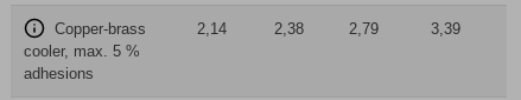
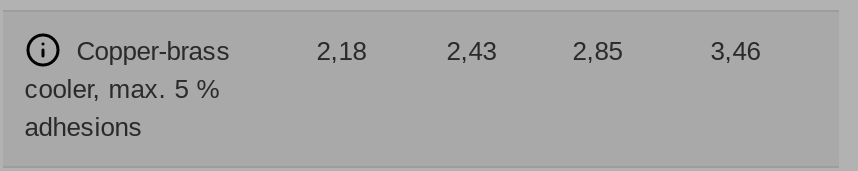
- 2,14
+ 2,18

- 2,38
+ 2,43

- 2,79
+ 2,85

- 3,39
+ 3,46
